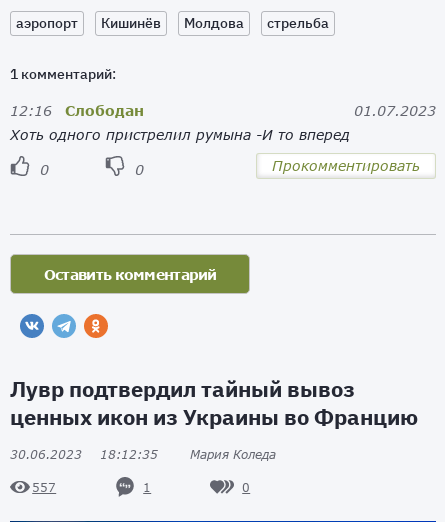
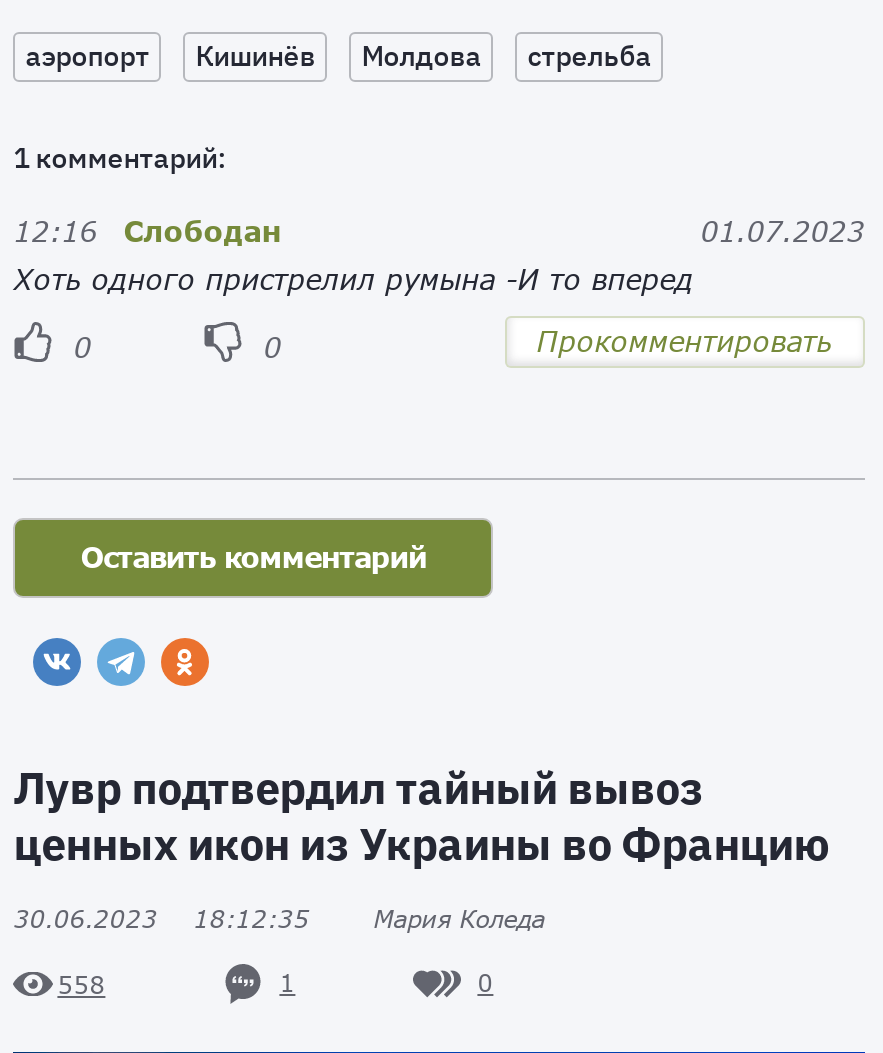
- 557
+ 558
